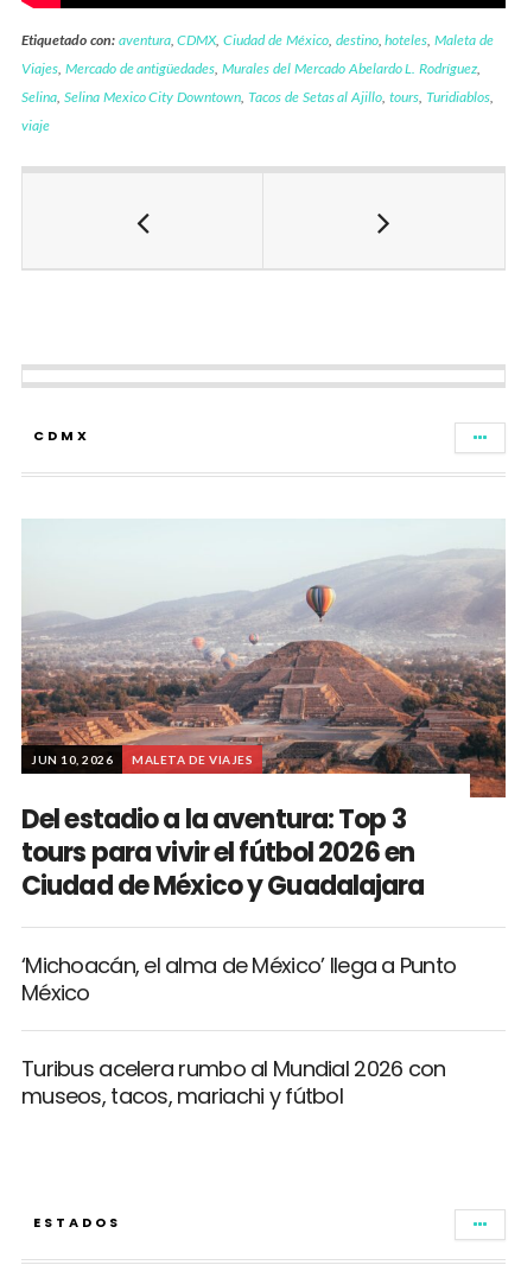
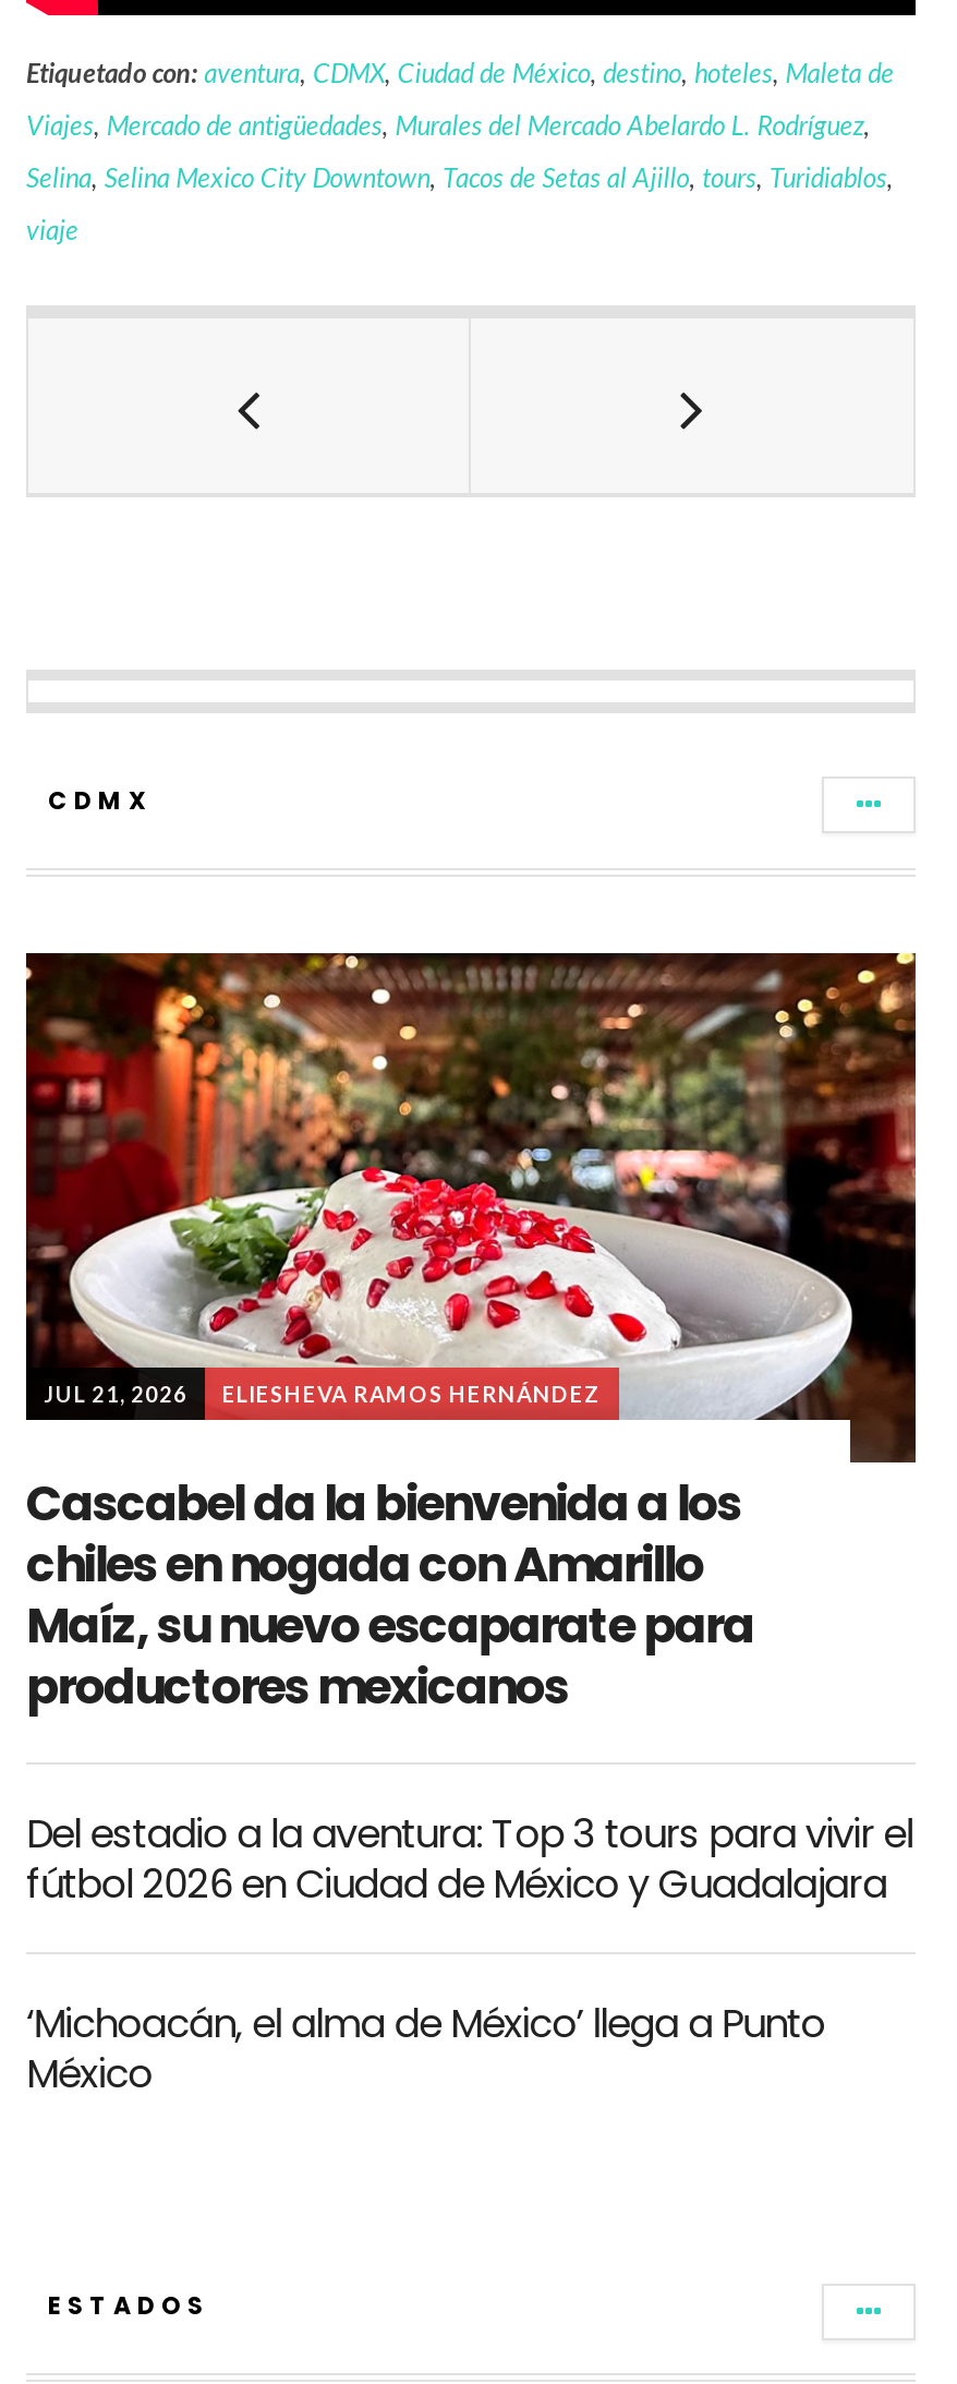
- [image]
- JUN 10, 2026
- MALETA DE VIAJES
- Del estadio a la aventura: Top 3
- tours para vivir el fútbol 2026 en
- Ciudad de México y Guadalajara
+ [image]
+ JUL 21, 2026
+ ELIESHEVA RAMOS HERNÁNDEZ
+ Cascabel da la bienvenida a los
+ chiles en nogada con Amarillo
+ Maíz, su nuevo escaparate para
+ productores mexicanos
+ Del estadio a la aventura: Top 3 tours para vivir el
+ fútbol 2026 en Ciudad de México y Guadalajara

moved down: ‘Michoacán, el alma de México’ llega a Punto | México

- Turibus acelera rumbo al Mundial 2026 con
- museos, tacos, mariachi y fútbol
